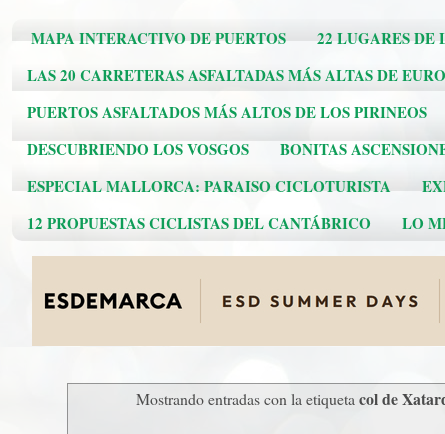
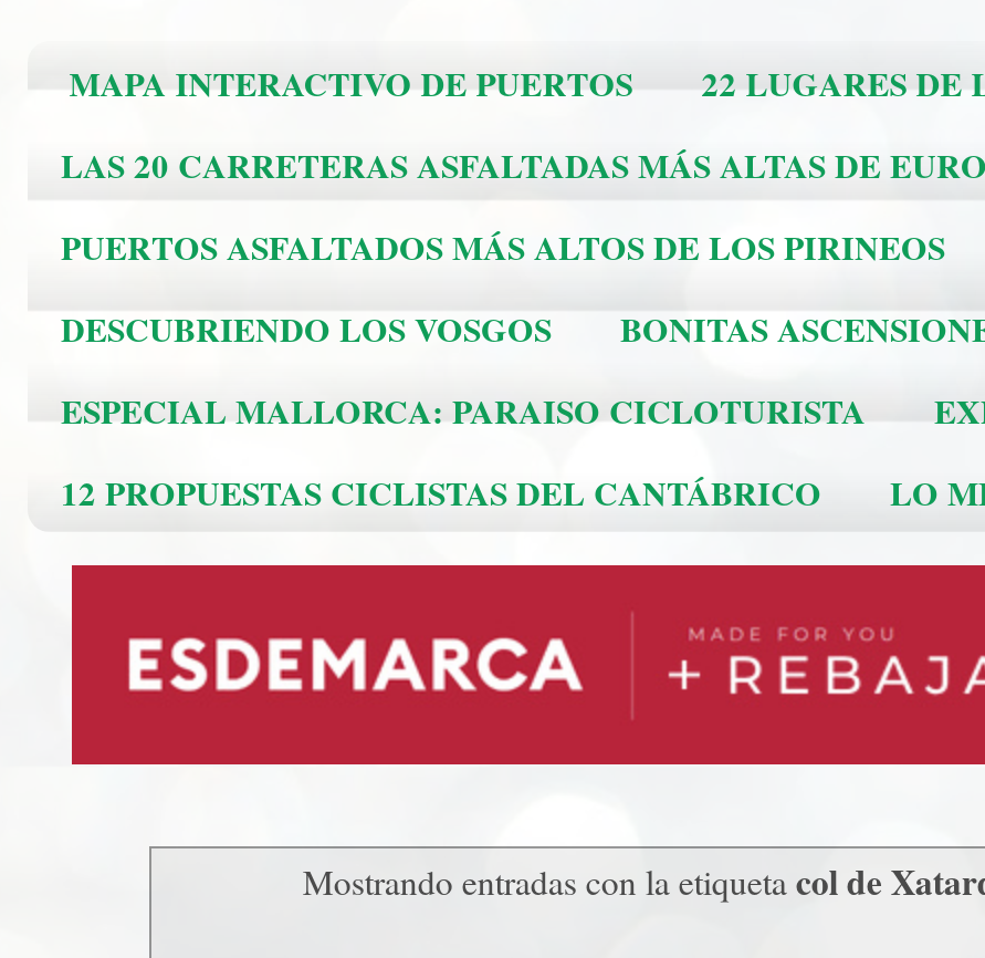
- [image]
+ [image]
